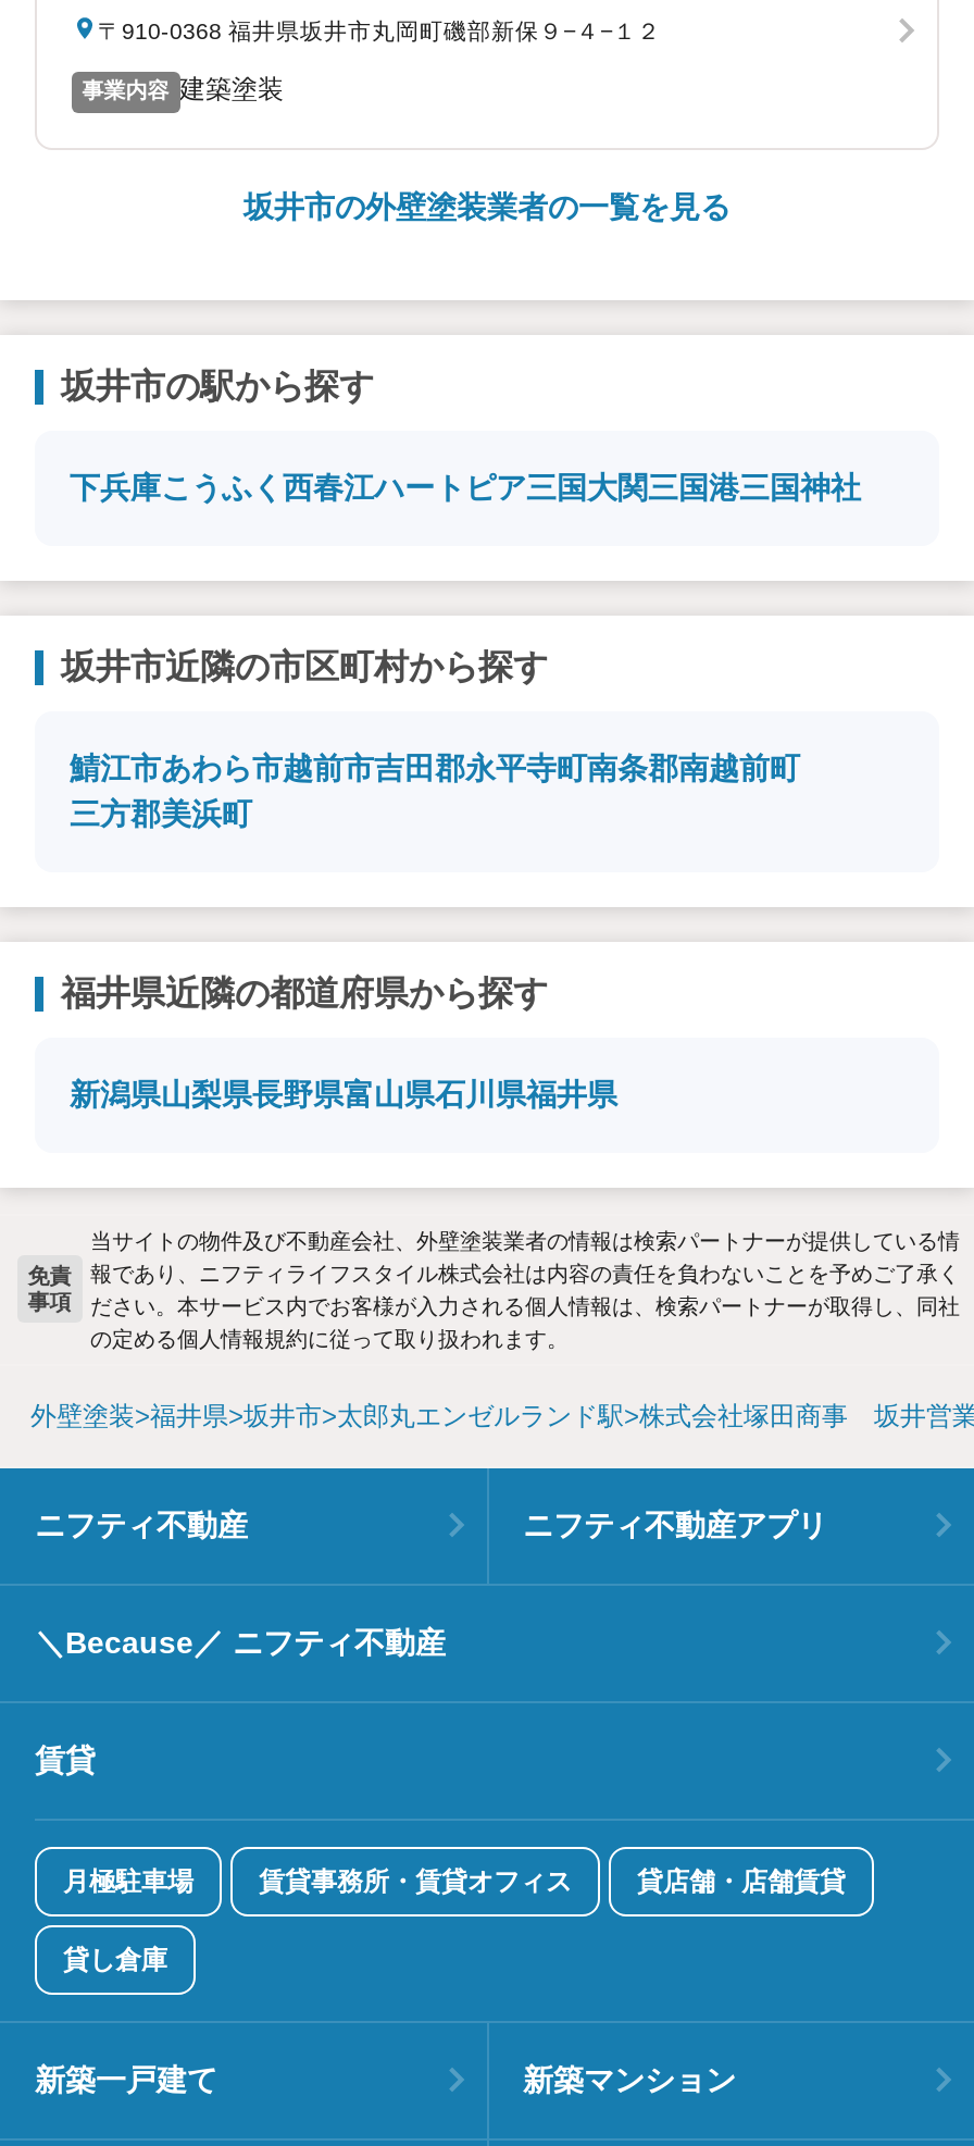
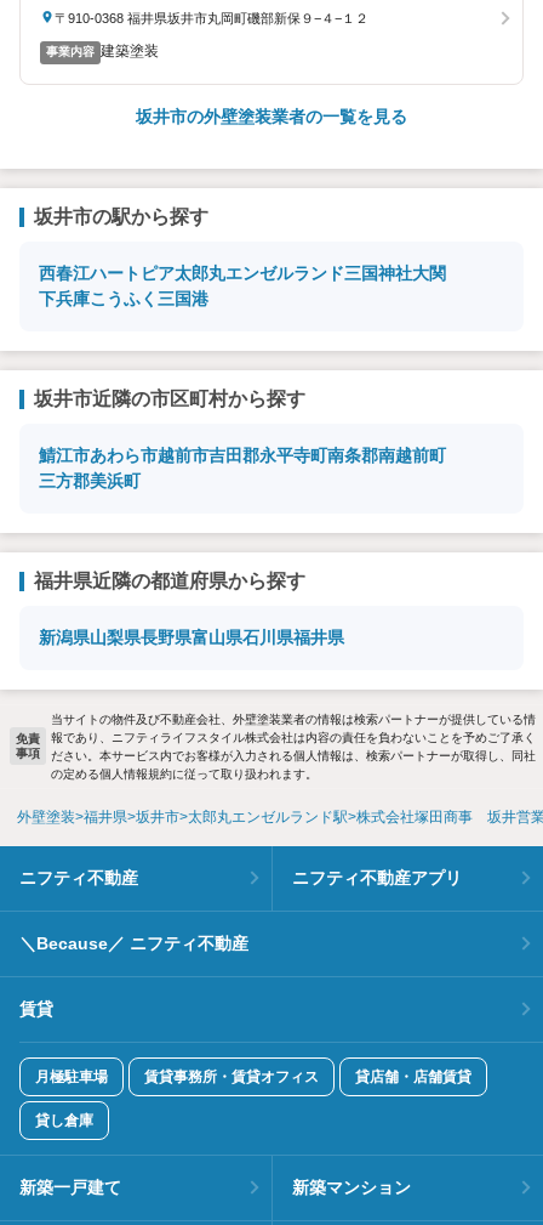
- 下兵庫こうふく西春江ハートピア三国大関三国港三国神社
+ 西春江ハートピア太郎丸エンゼルランド三国神社大関
+ 下兵庫こうふく三国港
